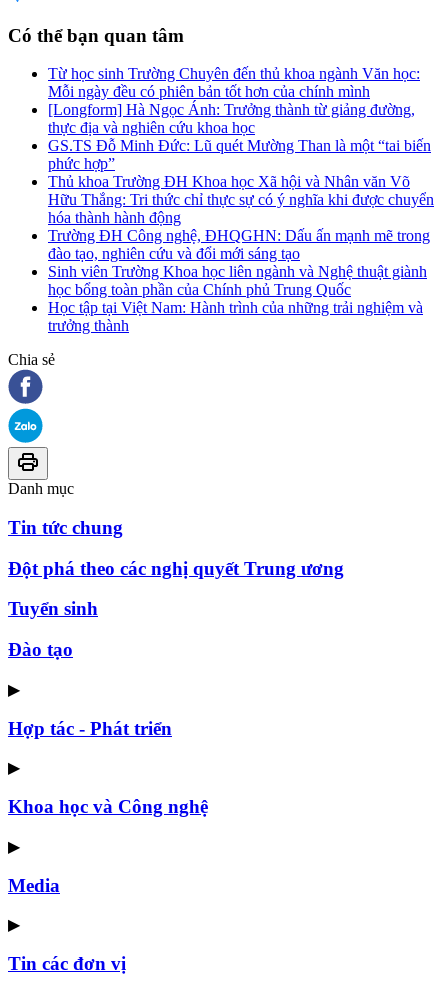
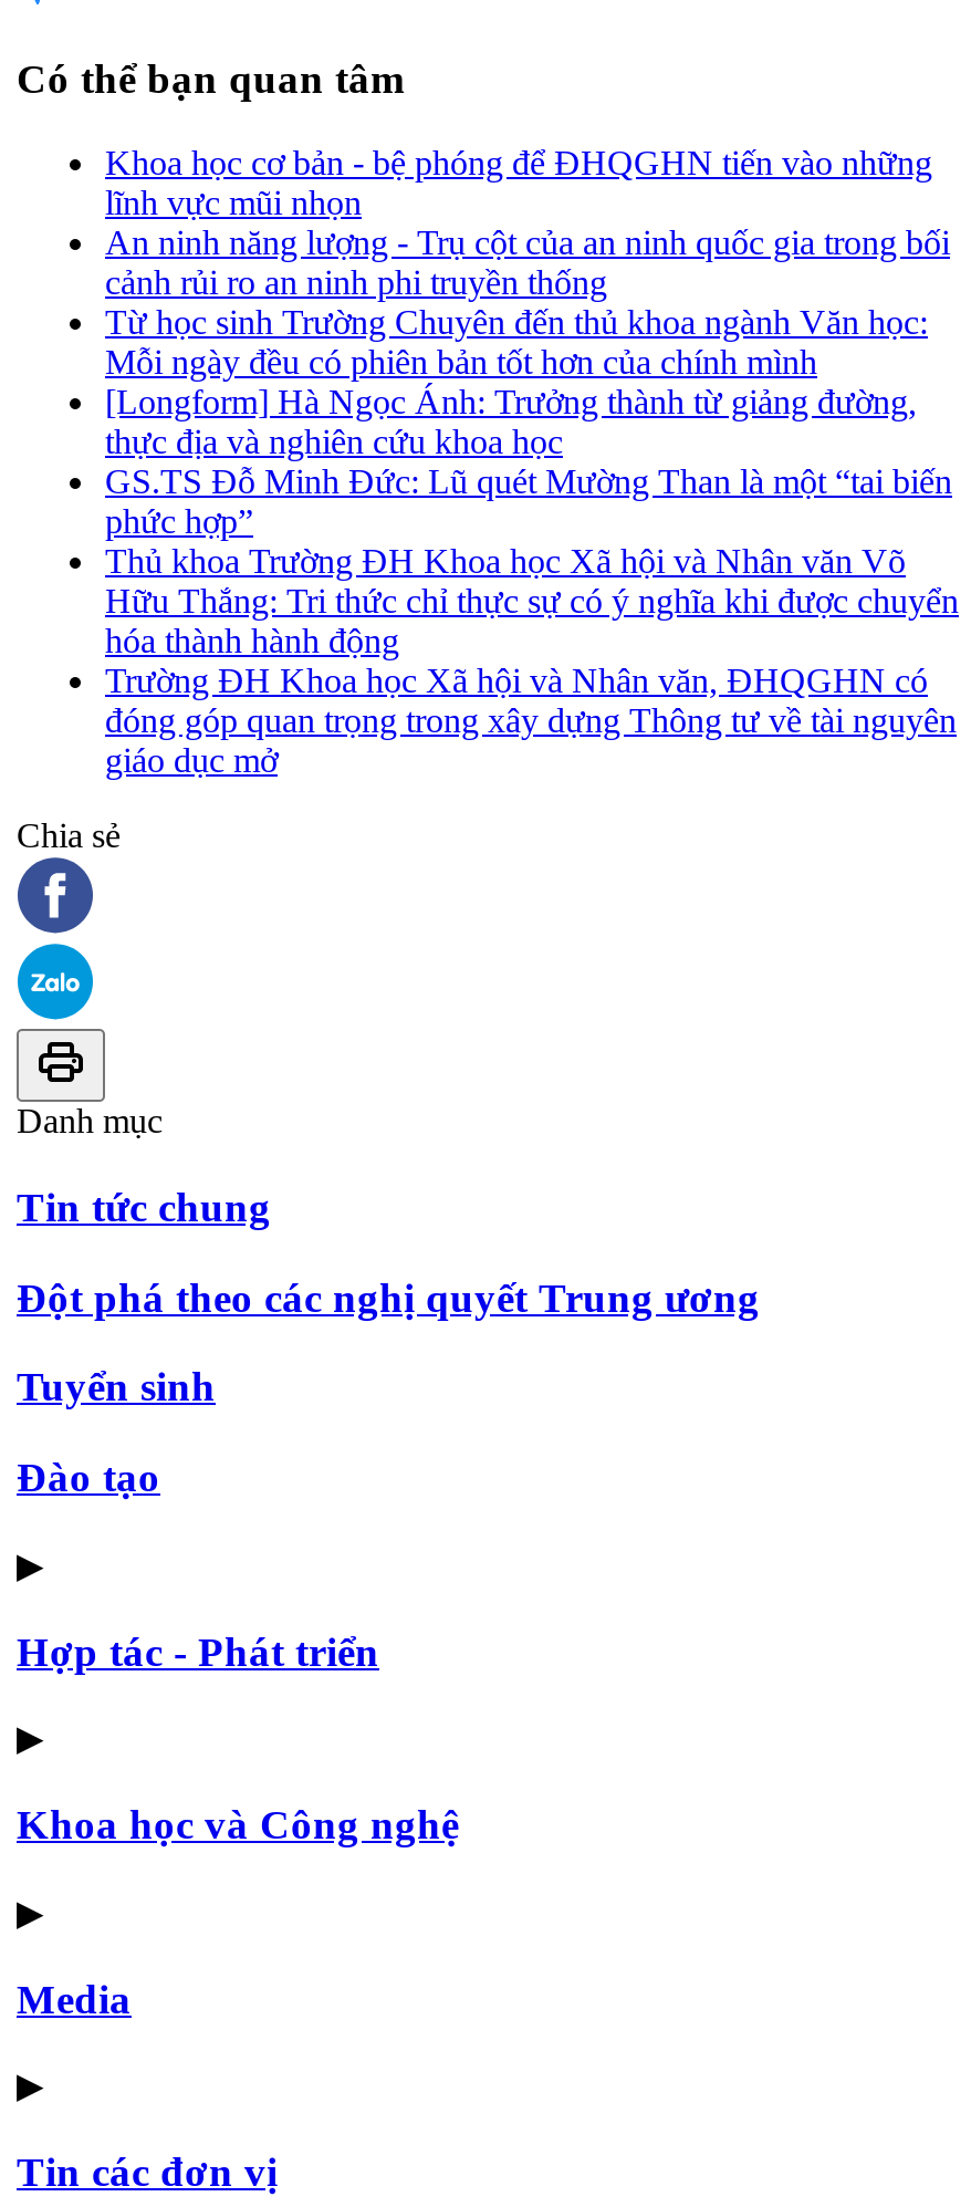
+ Khoa học cơ bản - bệ phóng để ĐHQGHN tiến vào những
+ lĩnh vực mũi nhọn
+ An ninh năng lượng - Trụ cột của an ninh quốc gia trong bối
+ cảnh rủi ro an ninh phi truyền thống

moved down: Từ học sinh Trường Chuyên đến thủ khoa ngành Văn học: | Mỗi ngày đều có phiên bản tốt hơn của chính mình | [Longform] Hà Ngọc Ánh: Trưởng thành từ giảng đường, | ... | Hữu Thắng: Tri thức chỉ thực sự có ý nghĩa khi được chuyển | hóa thành hành động

- Trường ĐH Công nghệ, ĐHQGHN: Dấu ấn mạnh mẽ trong
- đào tạo, nghiên cứu và đổi mới sáng tạo
- Sinh viên Trường Khoa học liên ngành và Nghệ thuật giành
- học bổng toàn phần của Chính phủ Trung Quốc
- Học tập tại Việt Nam: Hành trình của những trải nghiệm và
- trưởng thành
+ Trường ĐH Khoa học Xã hội và Nhân văn, ĐHQGHN có
+ đóng góp quan trọng trong xây dựng Thông tư về tài nguyên
+ giáo dục mở
